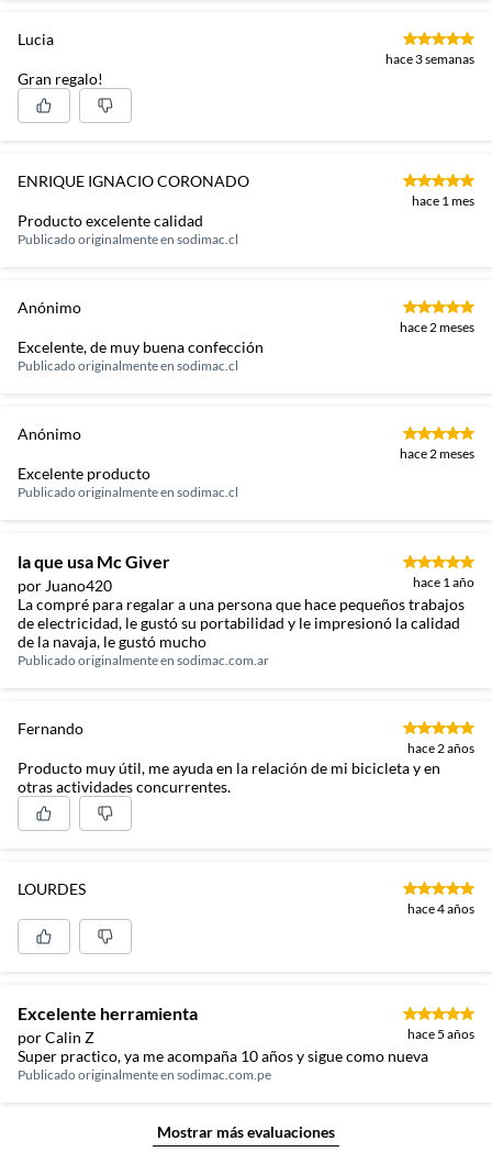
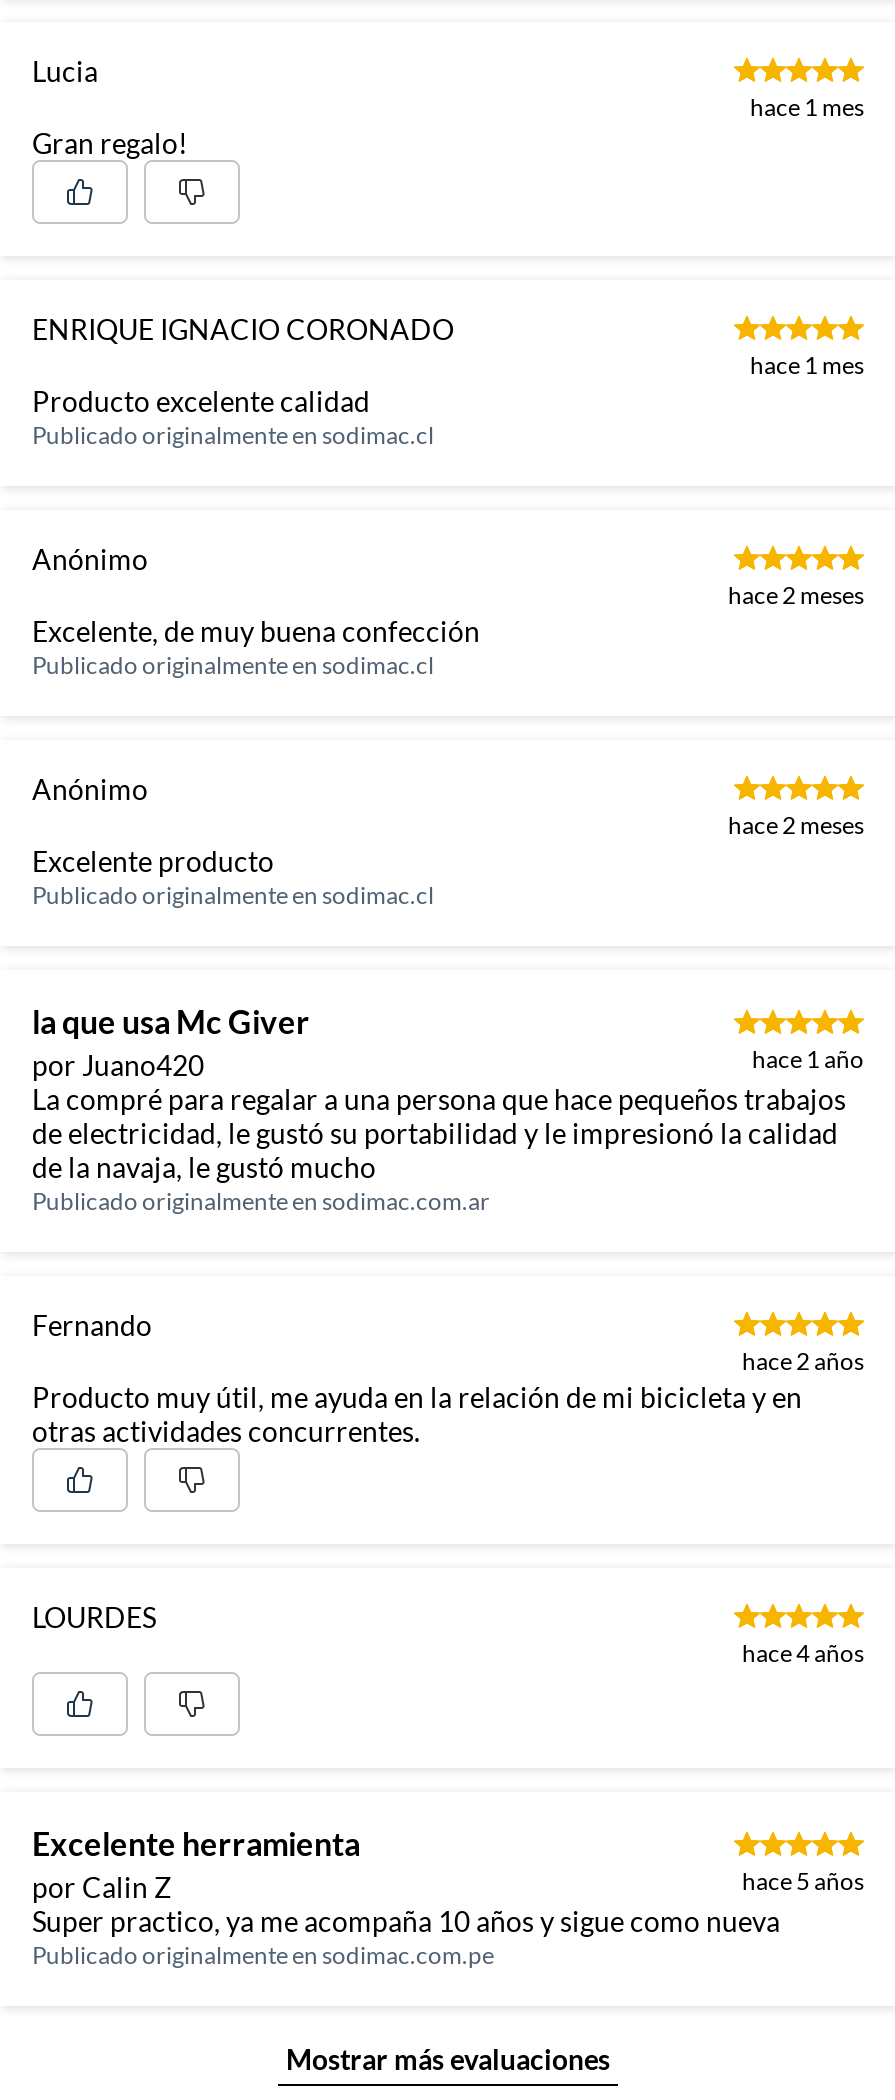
- hace 3 semanas
+ hace 1 mes
